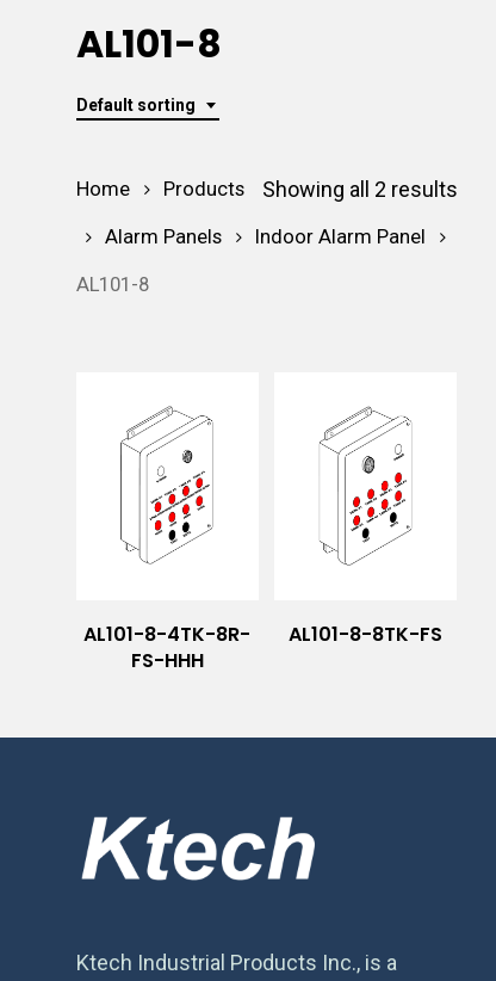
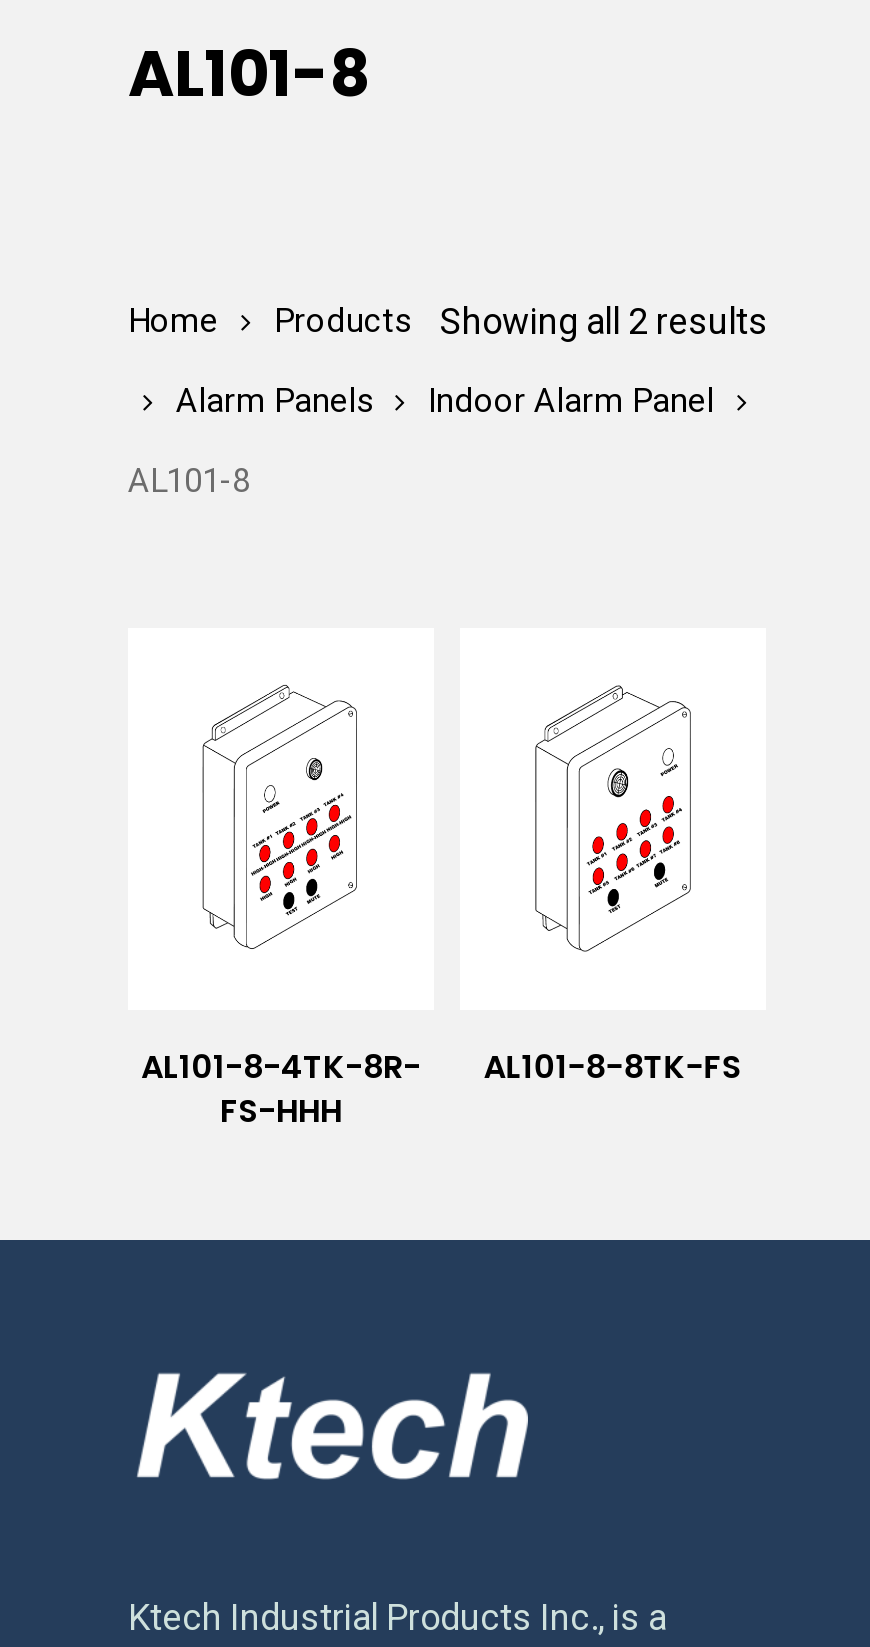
- Default sorting
